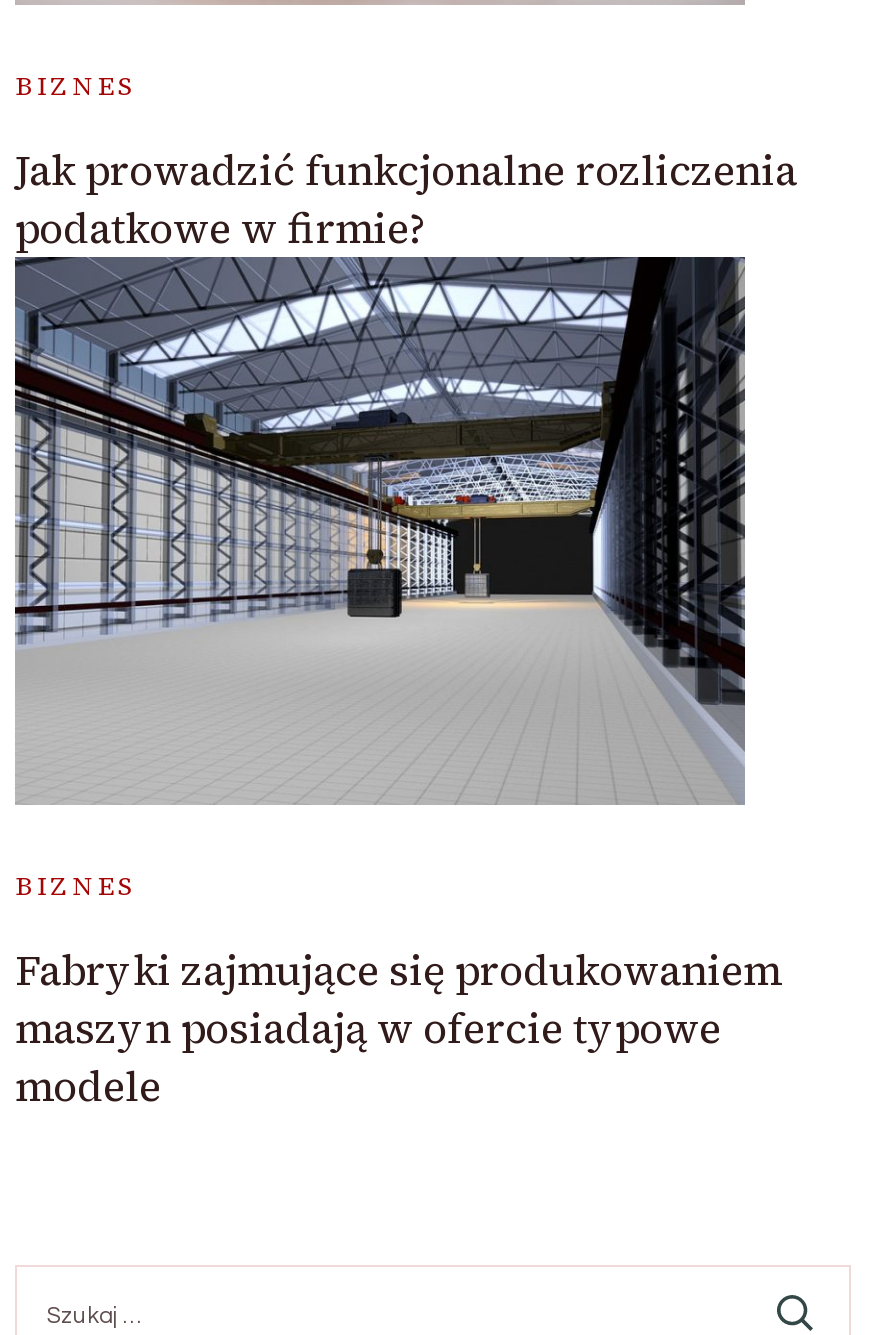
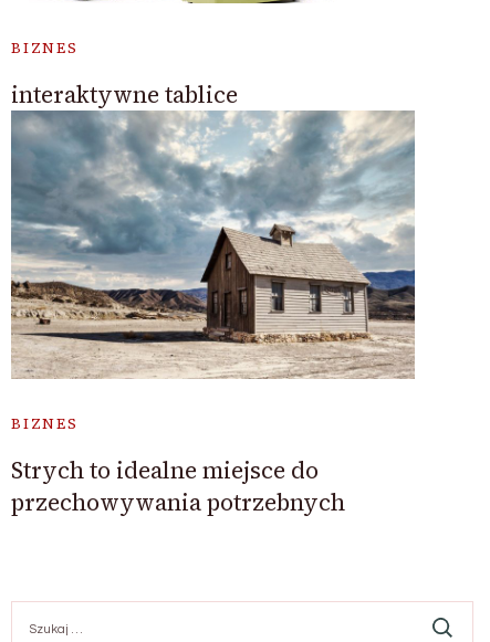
- Jak prowadzić funkcjonalne rozliczenia
- podatkowe w firmie?
+ interaktywne tablice

- [image]
+ [image]

- Fabryki zajmujące się produkowaniem
- maszyn posiadają w ofercie typowe
- modele
+ Strych to idealne miejsce do
+ przechowywania potrzebnych
